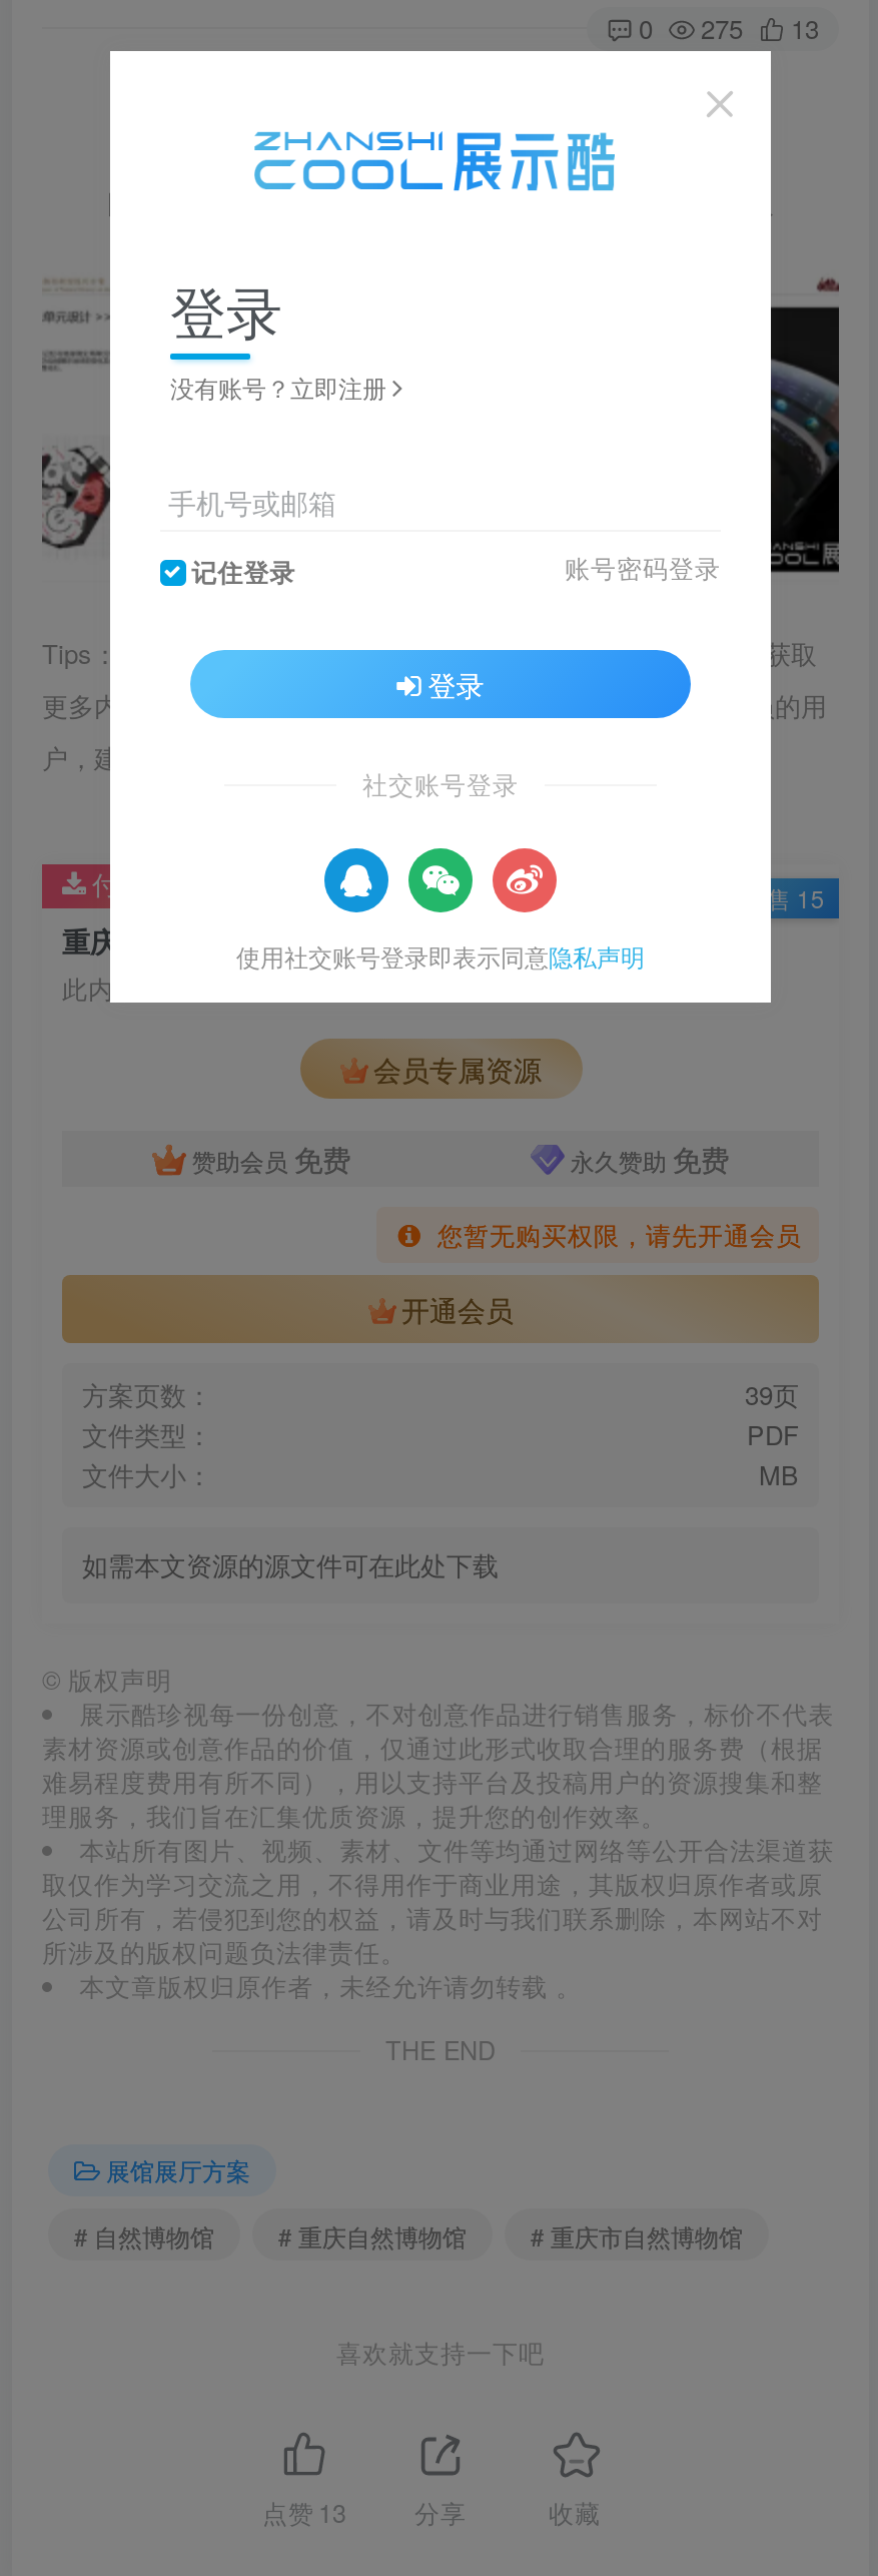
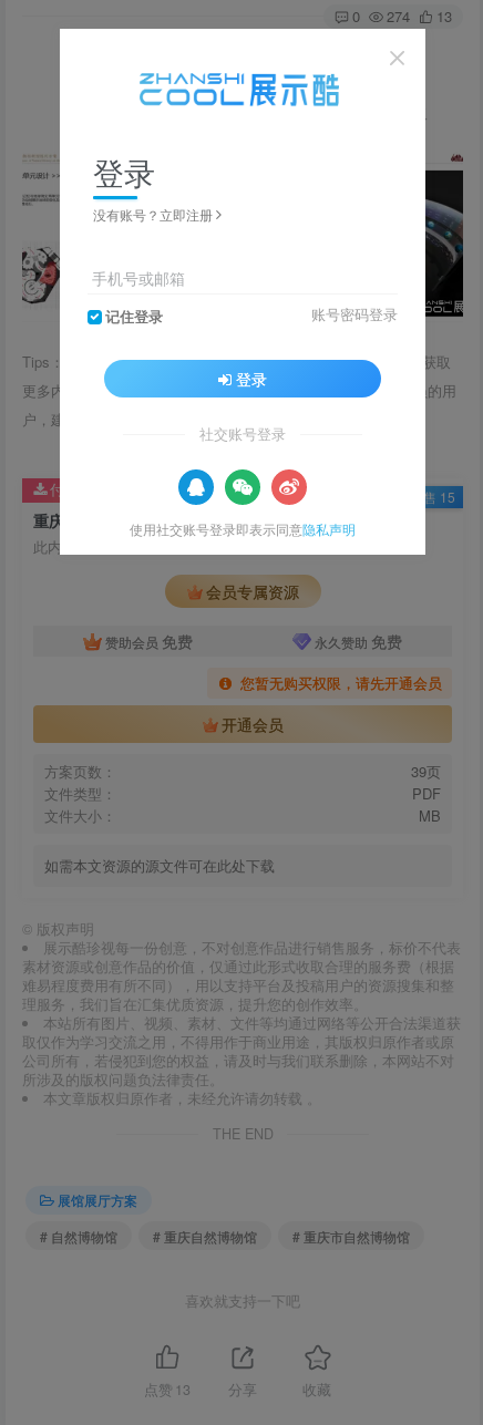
- 0 275 13
+ 0 274 13
